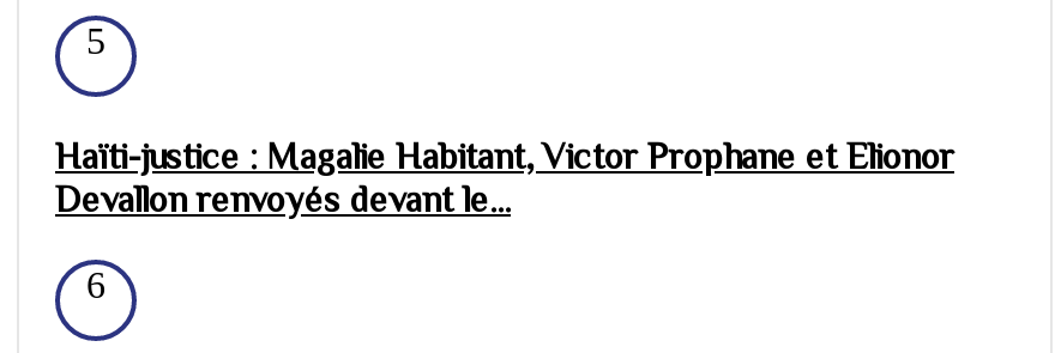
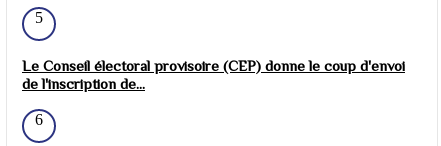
- Haïti-justice : Magalie Habitant, Victor Prophane et Elionor
- Devallon renvoyés devant le...
+ Le Conseil électoral provisoire (CEP) donne le coup d'envoi
+ de l'inscription de...
